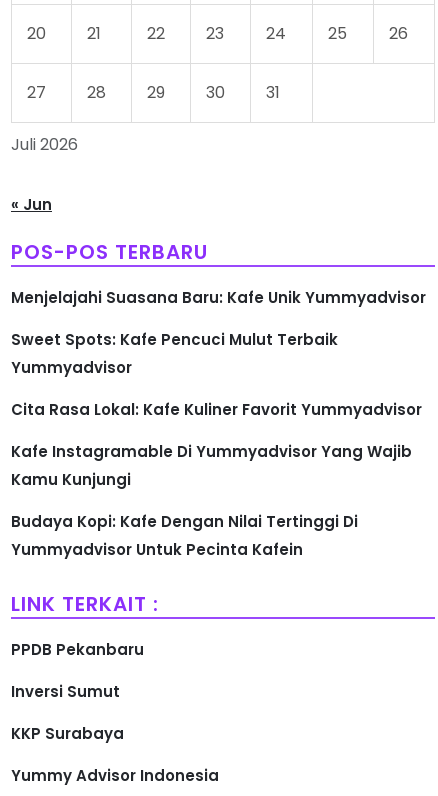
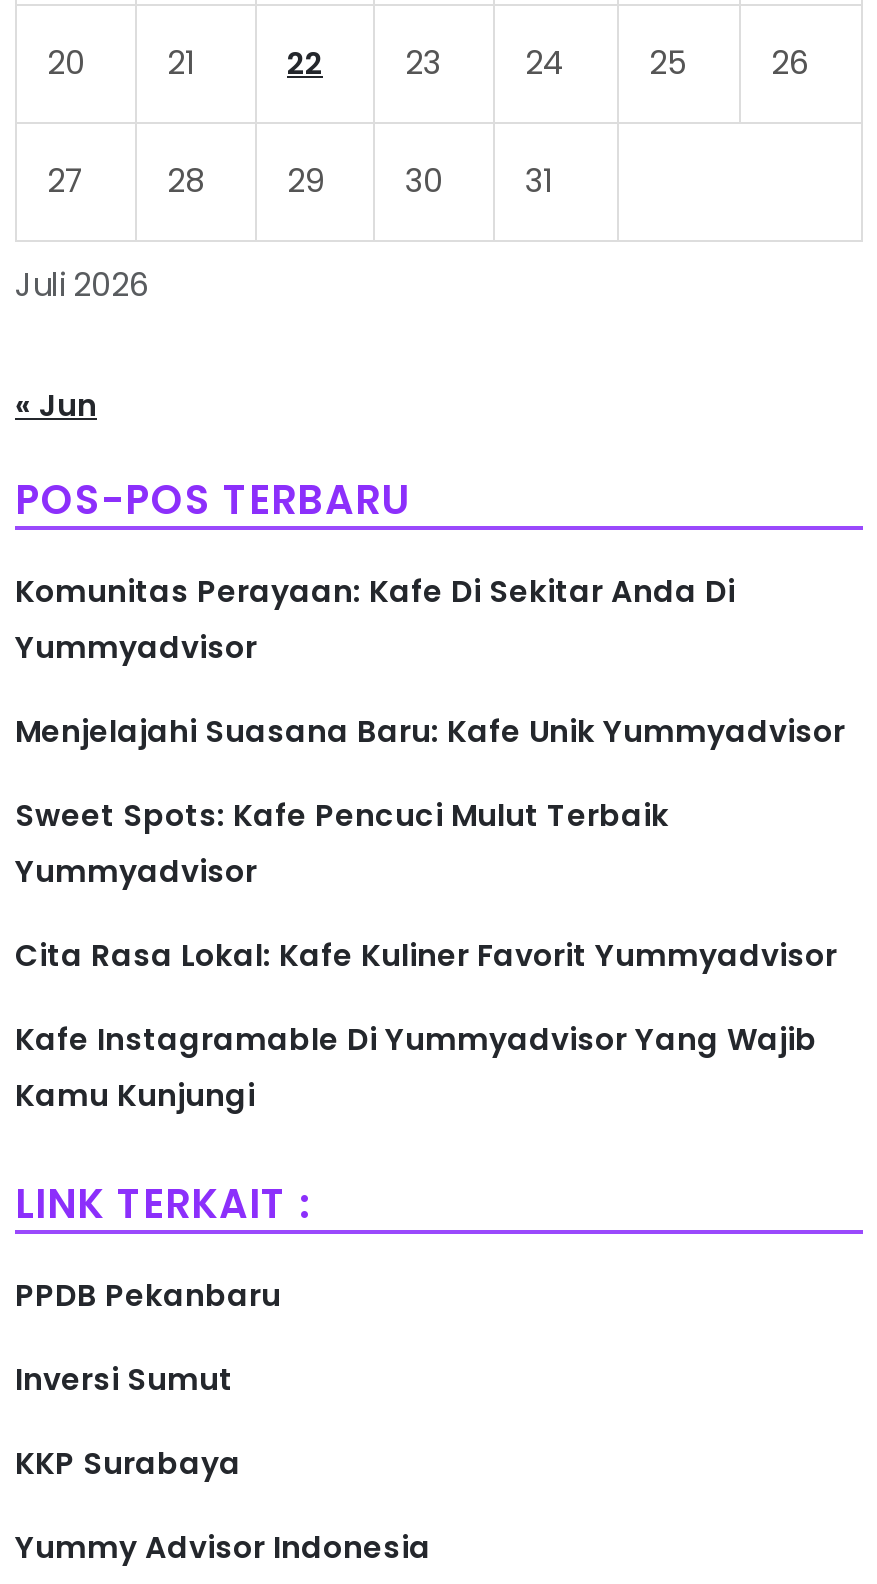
+ Komunitas Perayaan: Kafe Di Sekitar Anda Di
+ Yummyadvisor

moved down: Menjelajahi Suasana Baru: Kafe Unik Yummyadvisor | Sweet Spots: Kafe Pencuci Mulut Terbaik | Yummyadvisor | Cita Rasa Lokal: Kafe Kuliner Favorit Yummyadvisor | Kafe Instagramable Di Yummyadvisor Yang Wajib | Kamu Kunjungi

- Budaya Kopi: Kafe Dengan Nilai Tertinggi Di
- Yummyadvisor Untuk Pecinta Kafein
